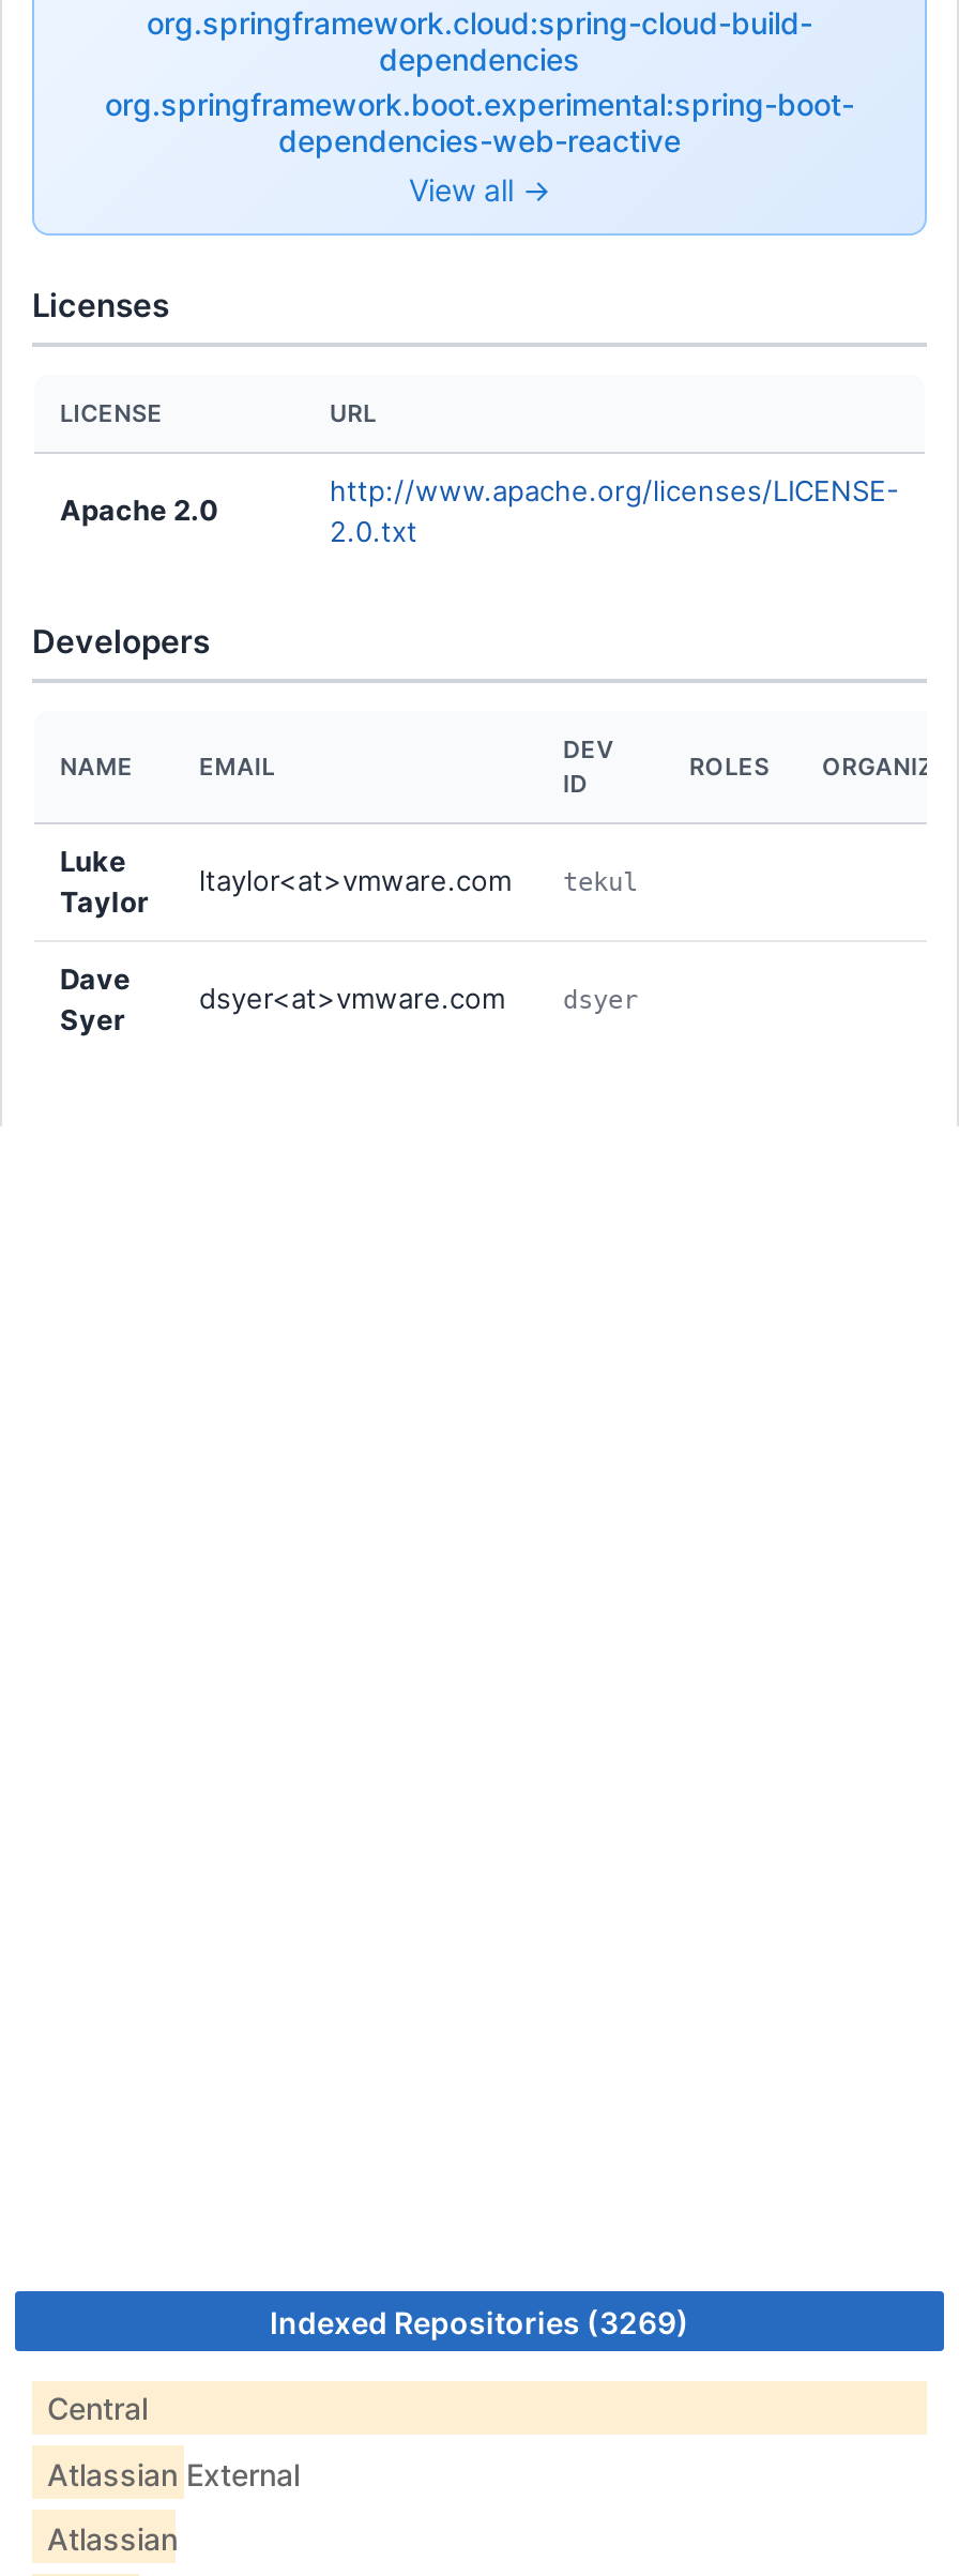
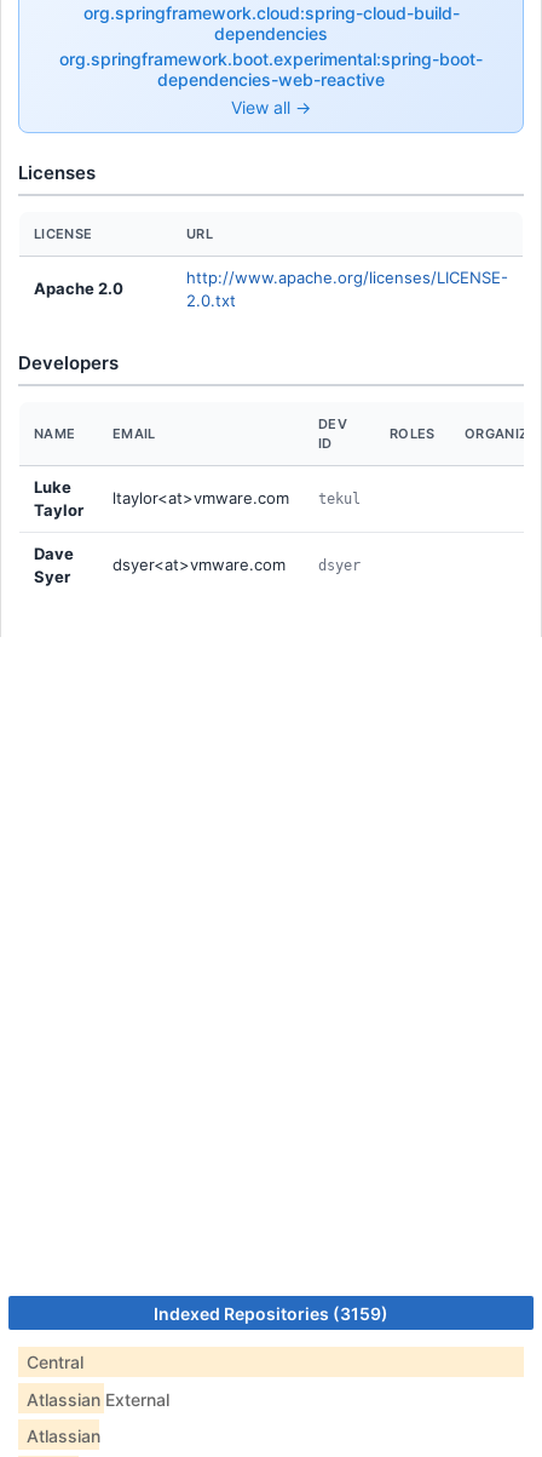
- Indexed Repositories (3269)
+ Indexed Repositories (3159)
